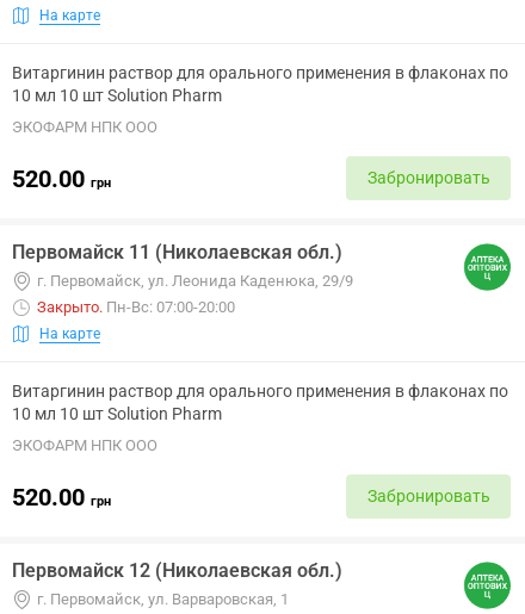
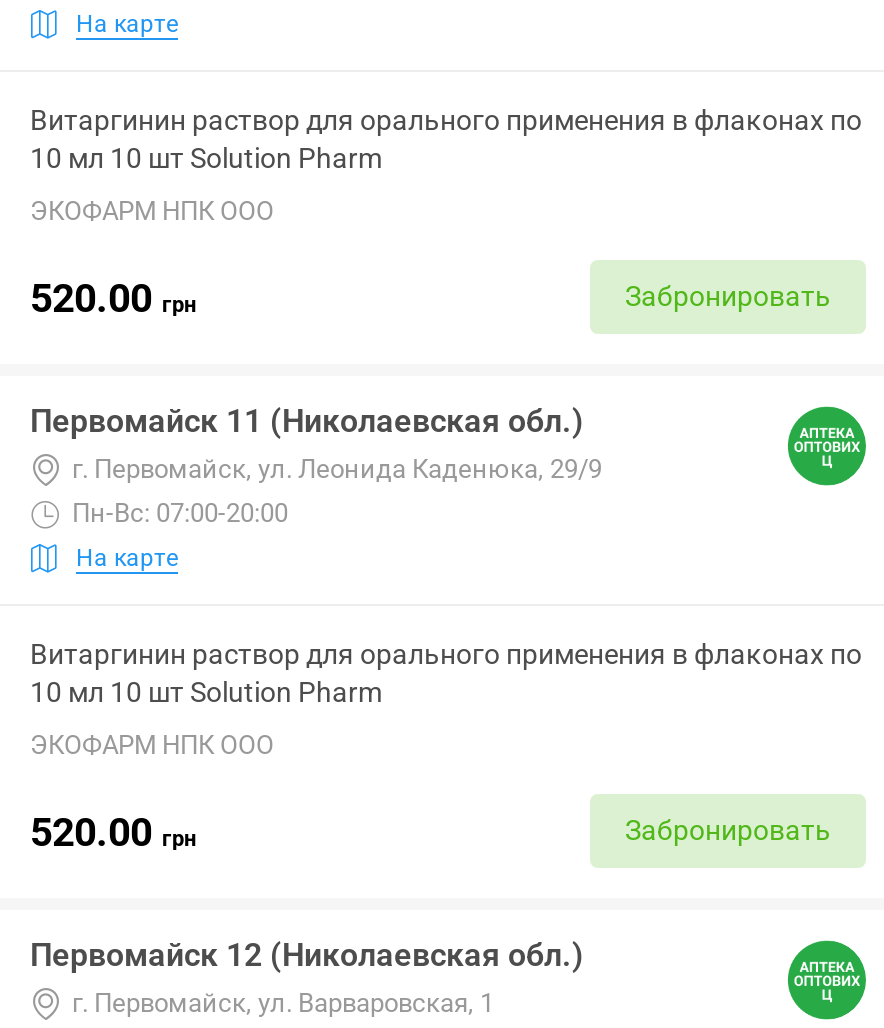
- Закрыто. Пн-Вс: 07:00-20:00
+ Пн-Вс: 07:00-20:00
